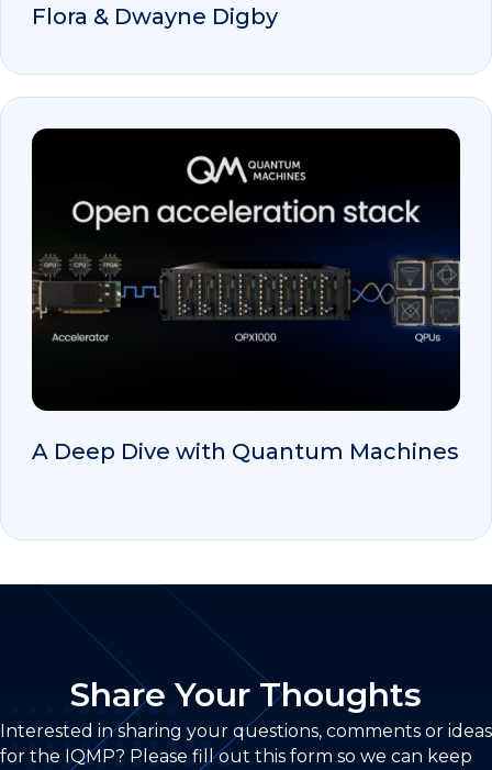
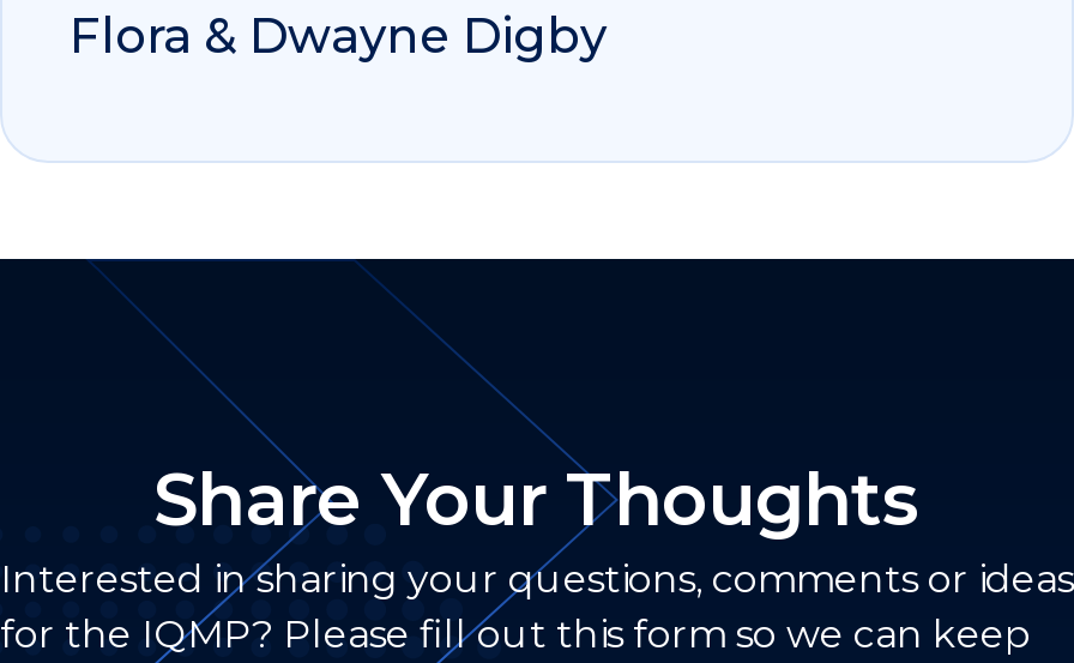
- [image]
- A Deep Dive with Quantum Machines
